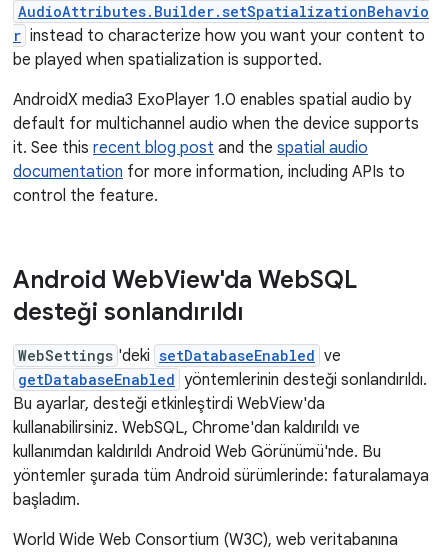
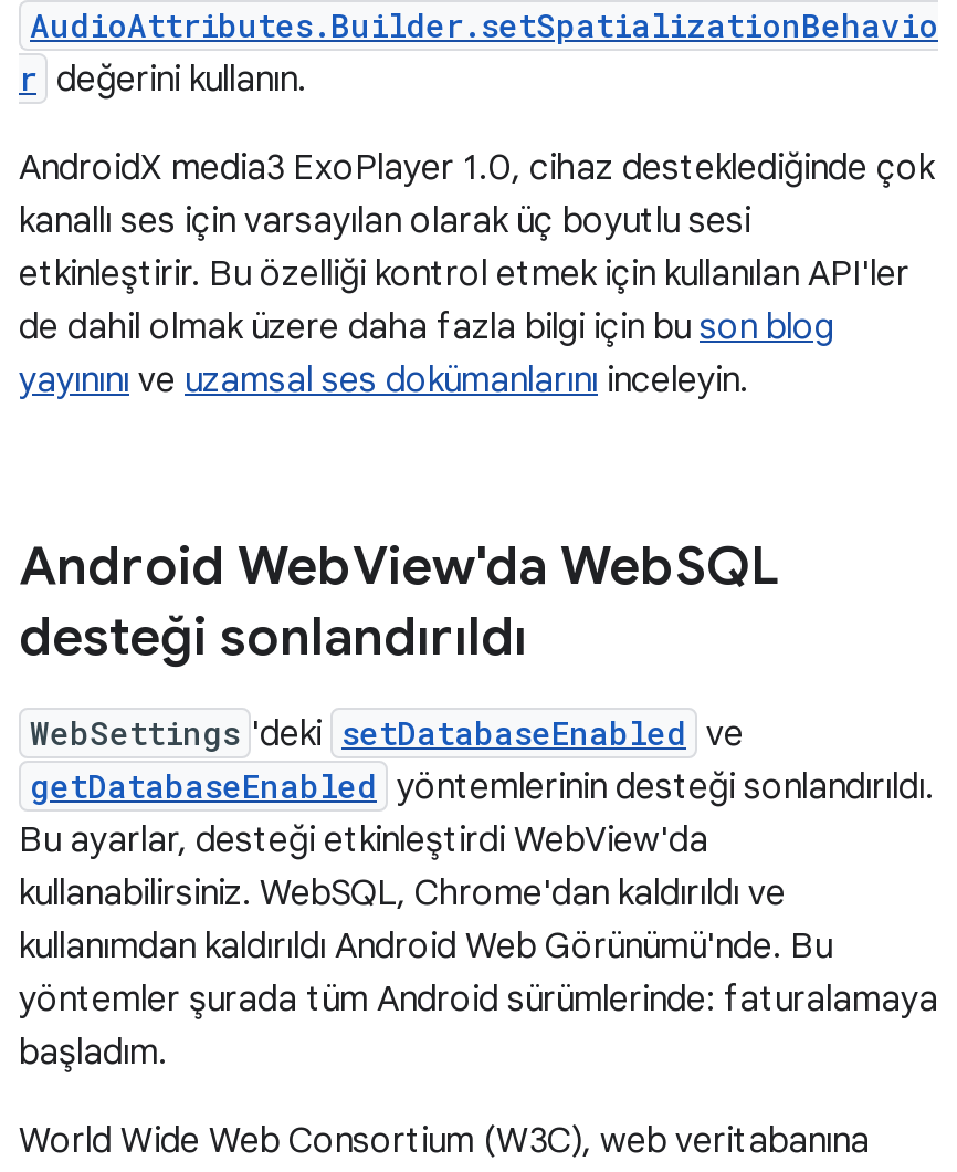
- r instead to characterize how you want your content to
- be played when spatialization is supported.
+ r değerini kullanın.

- AndroidX media3 ExoPlayer 1.0 enables spatial audio by
- default for multichannel audio when the device supports
- it. See this recent blog post and the spatial audio
- documentation for more information, including APIs to
- control the feature.
+ AndroidX media3 ExoPlayer 1.0, cihaz desteklediğinde çok
+ kanallı ses için varsayılan olarak üç boyutlu sesi
+ etkinleştirir. Bu özelliği kontrol etmek için kullanılan API'ler
+ de dahil olmak üzere daha fazla bilgi için bu son blog
+ yayınını ve uzamsal ses dokümanlarını inceleyin.
